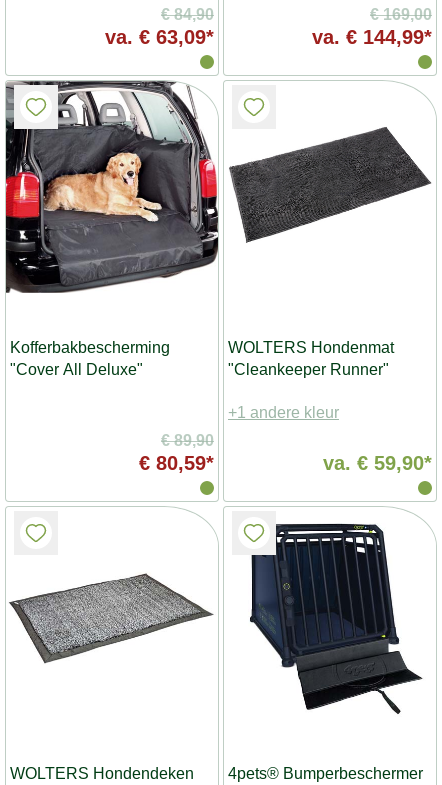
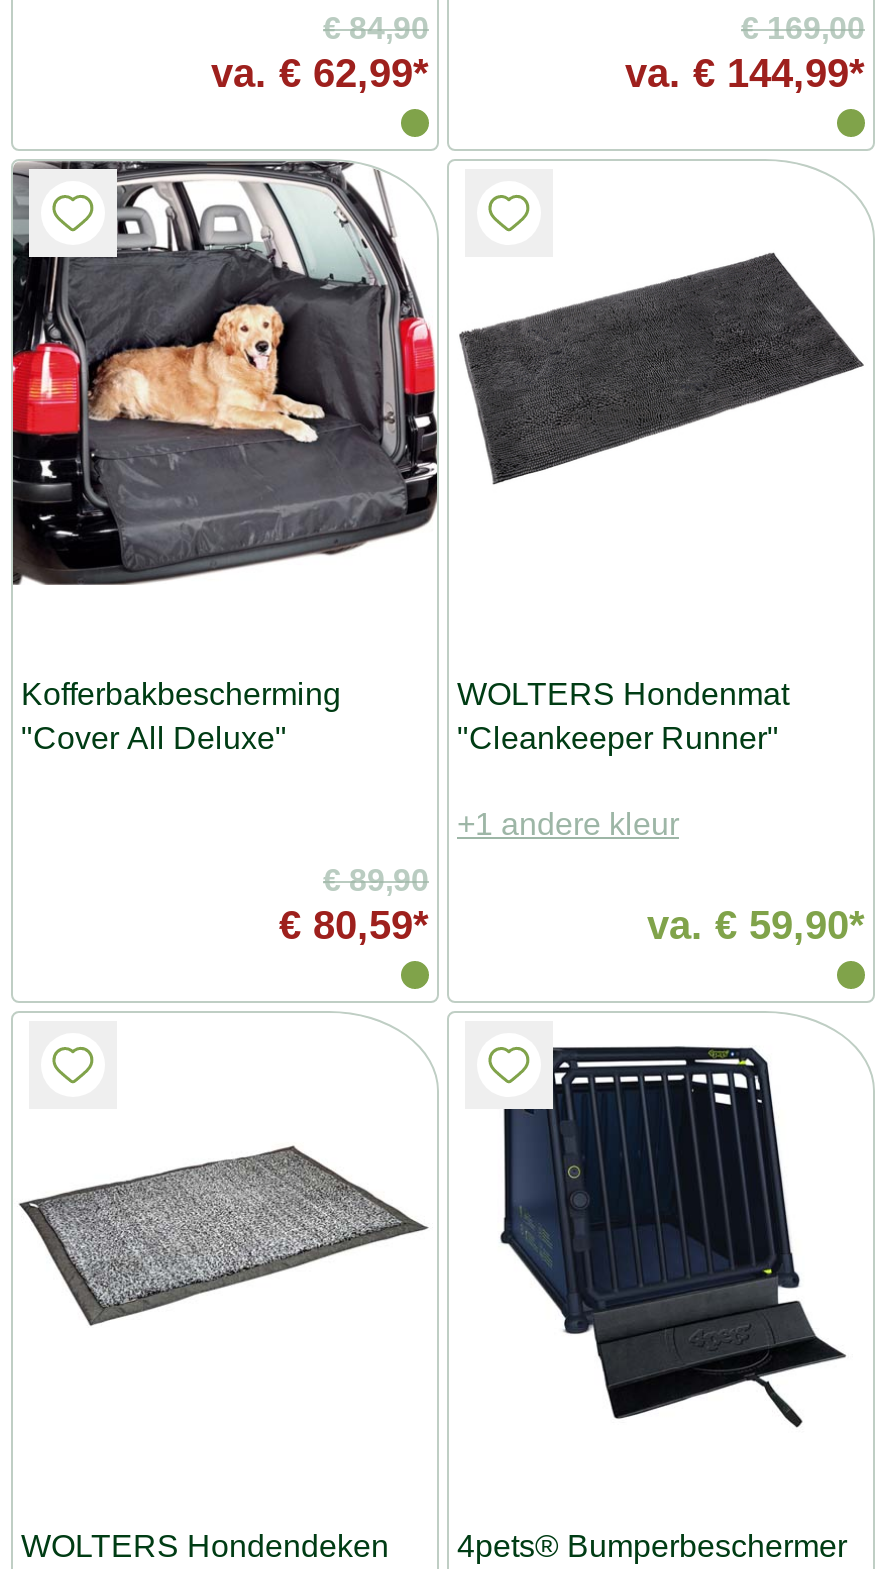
- va. € 63,09*
+ va. € 62,99*
